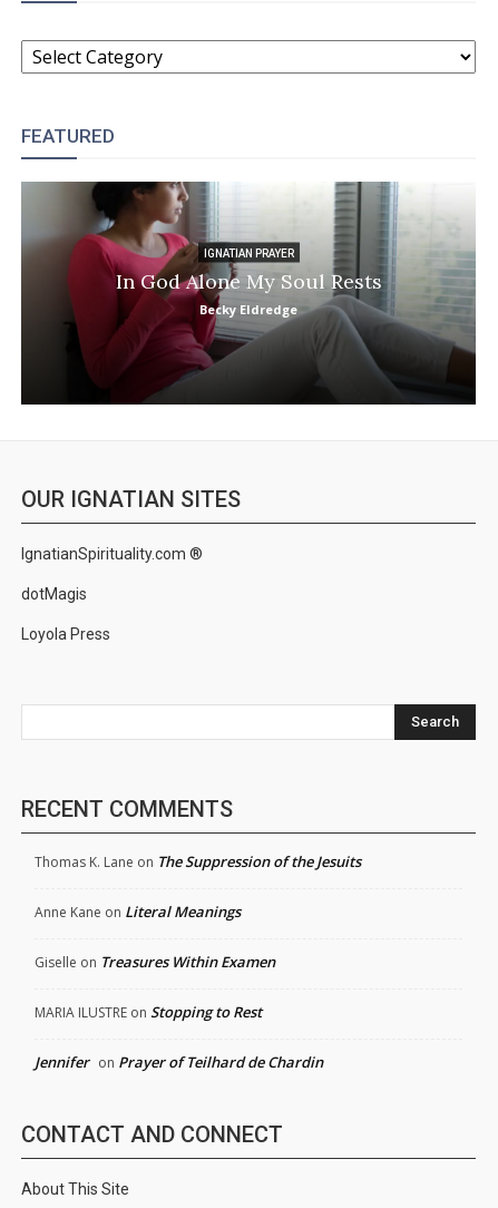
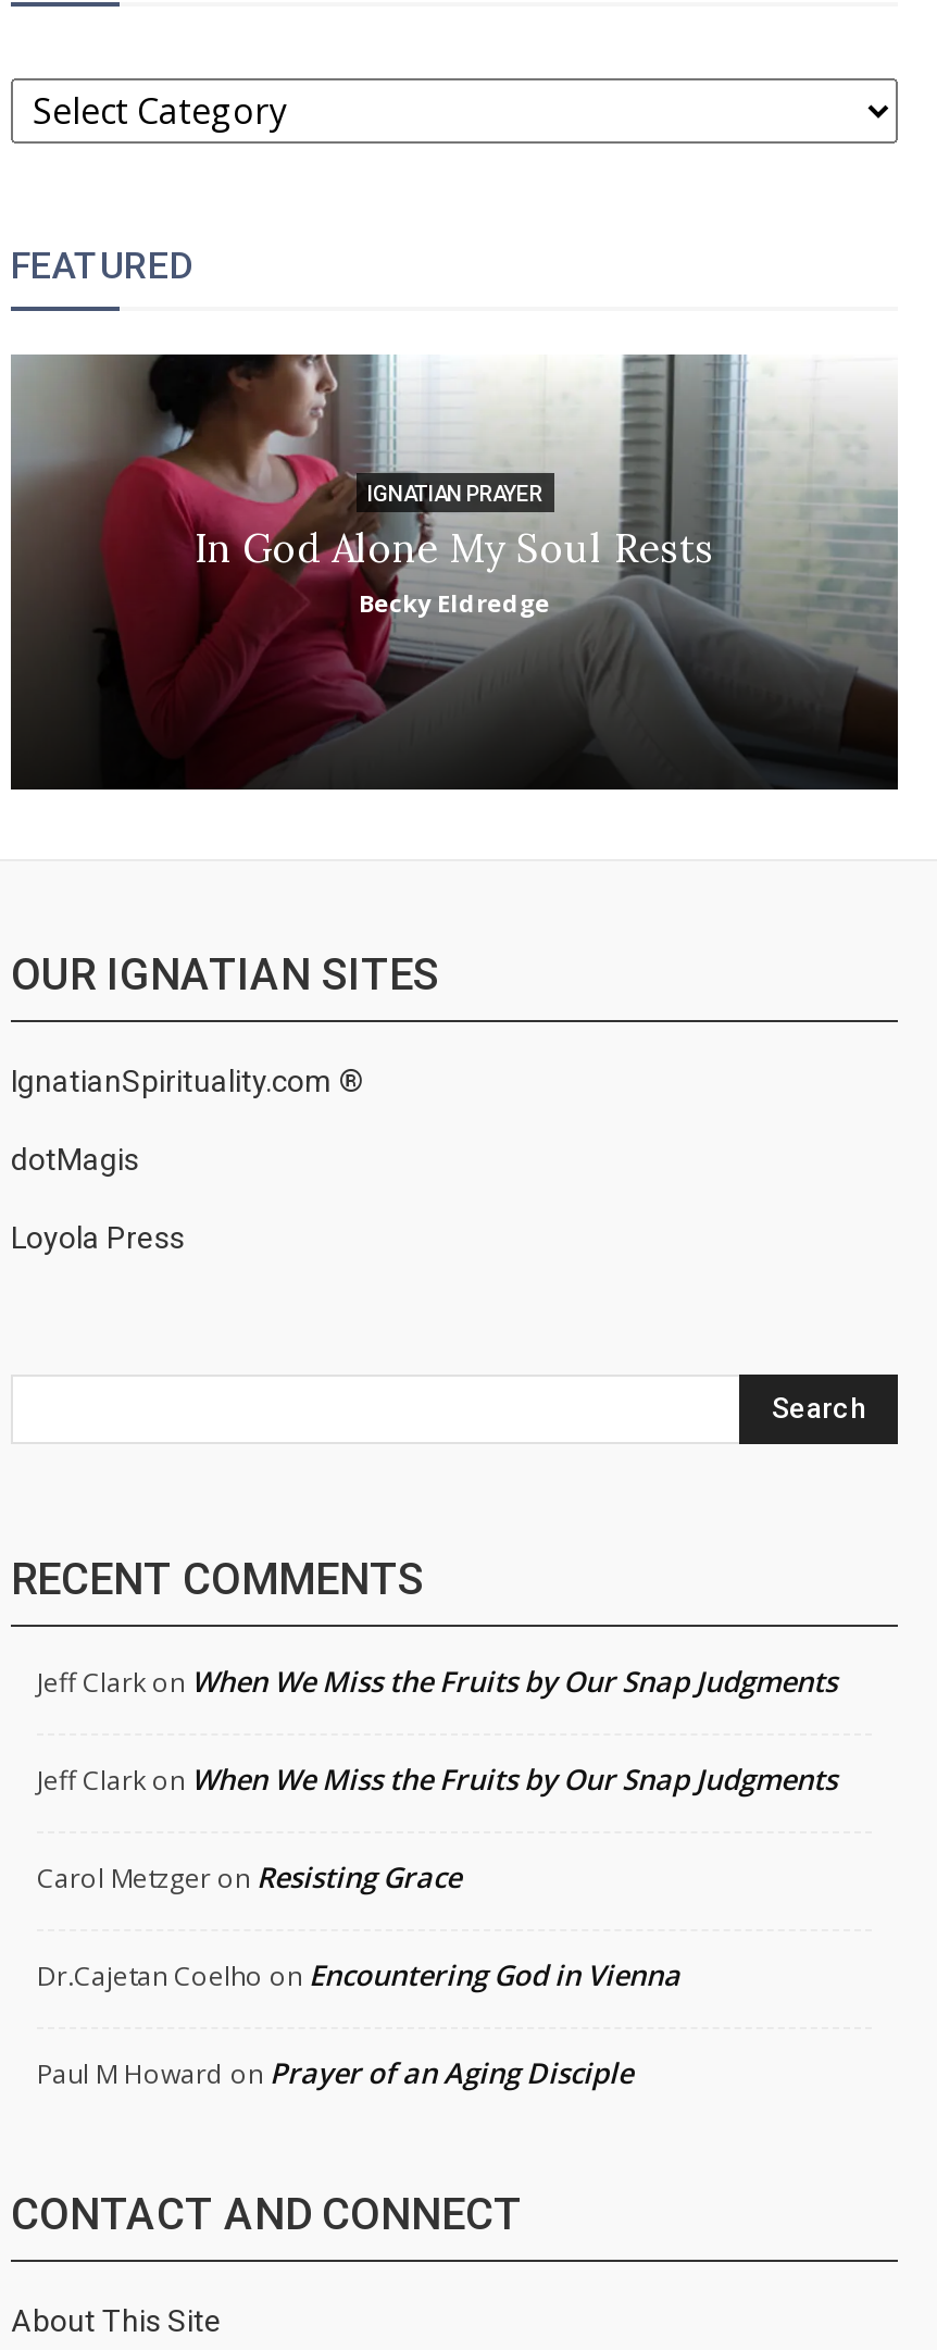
- Thomas K. Lane on The Suppression of the Jesuits
+ Jeff Clark on When We Miss the Fruits by Our Snap Judgments

- Anne Kane on Literal Meanings
+ Jeff Clark on When We Miss the Fruits by Our Snap Judgments

- Giselle on Treasures Within Examen
+ Carol Metzger on Resisting Grace

- MARIA ILUSTRE on Stopping to Rest
+ Dr.Cajetan Coelho on Encountering God in Vienna

- Jennifer on Prayer of Teilhard de Chardin
+ Paul M Howard on Prayer of an Aging Disciple
